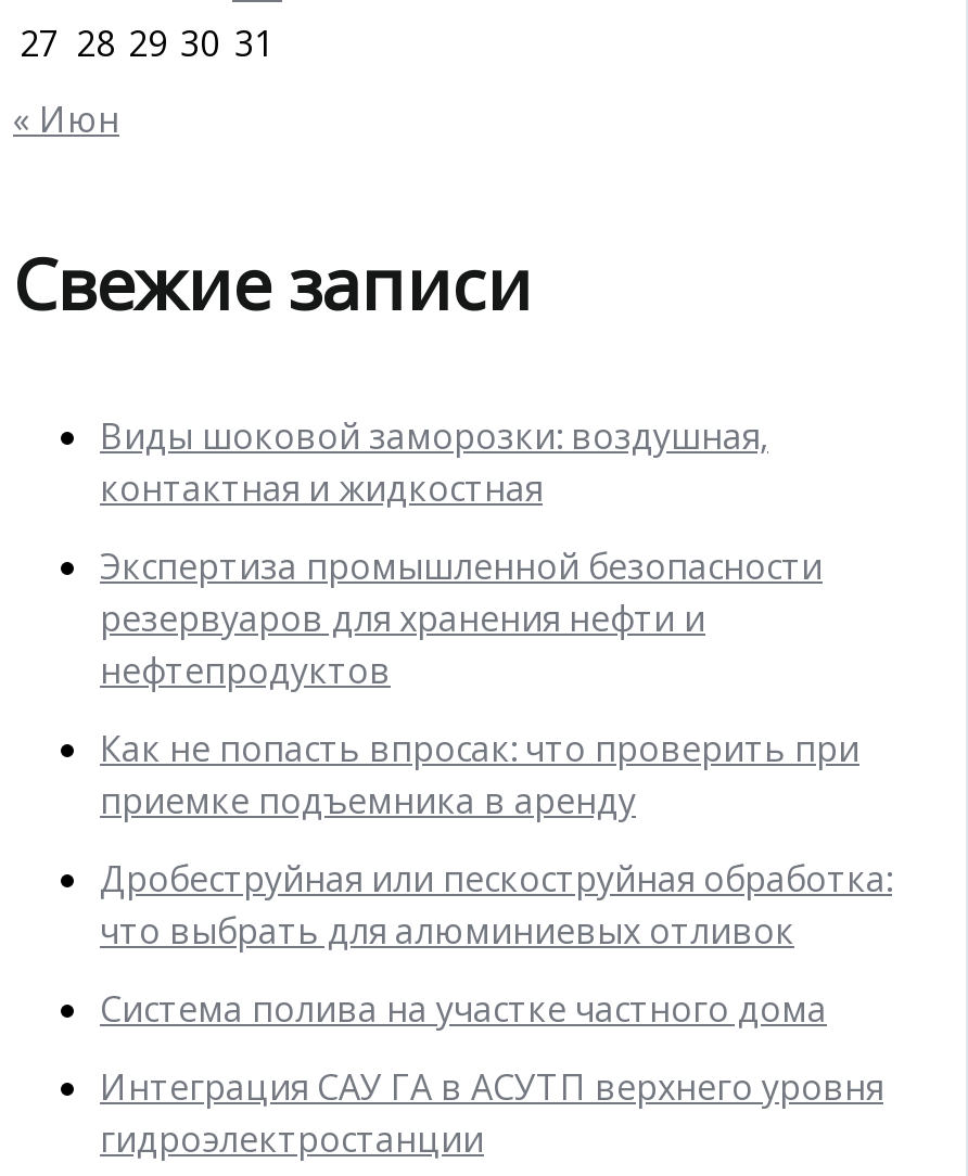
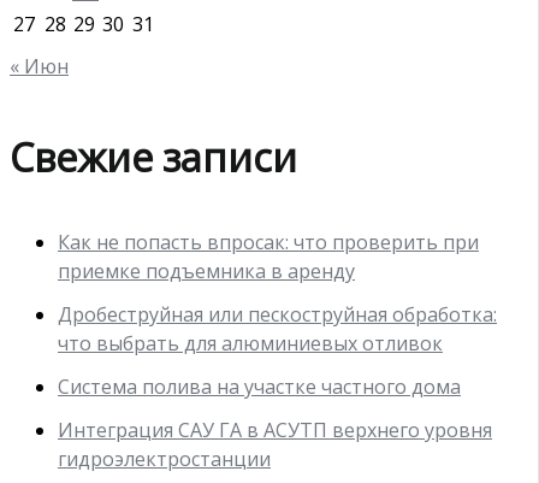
- Виды шоковой заморозки: воздушная,
- контактная и жидкостная
- Экспертиза промышленной безопасности
- резервуаров для хранения нефти и
- нефтепродуктов
